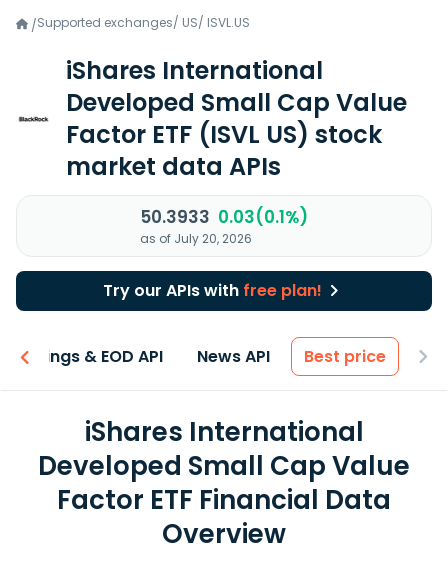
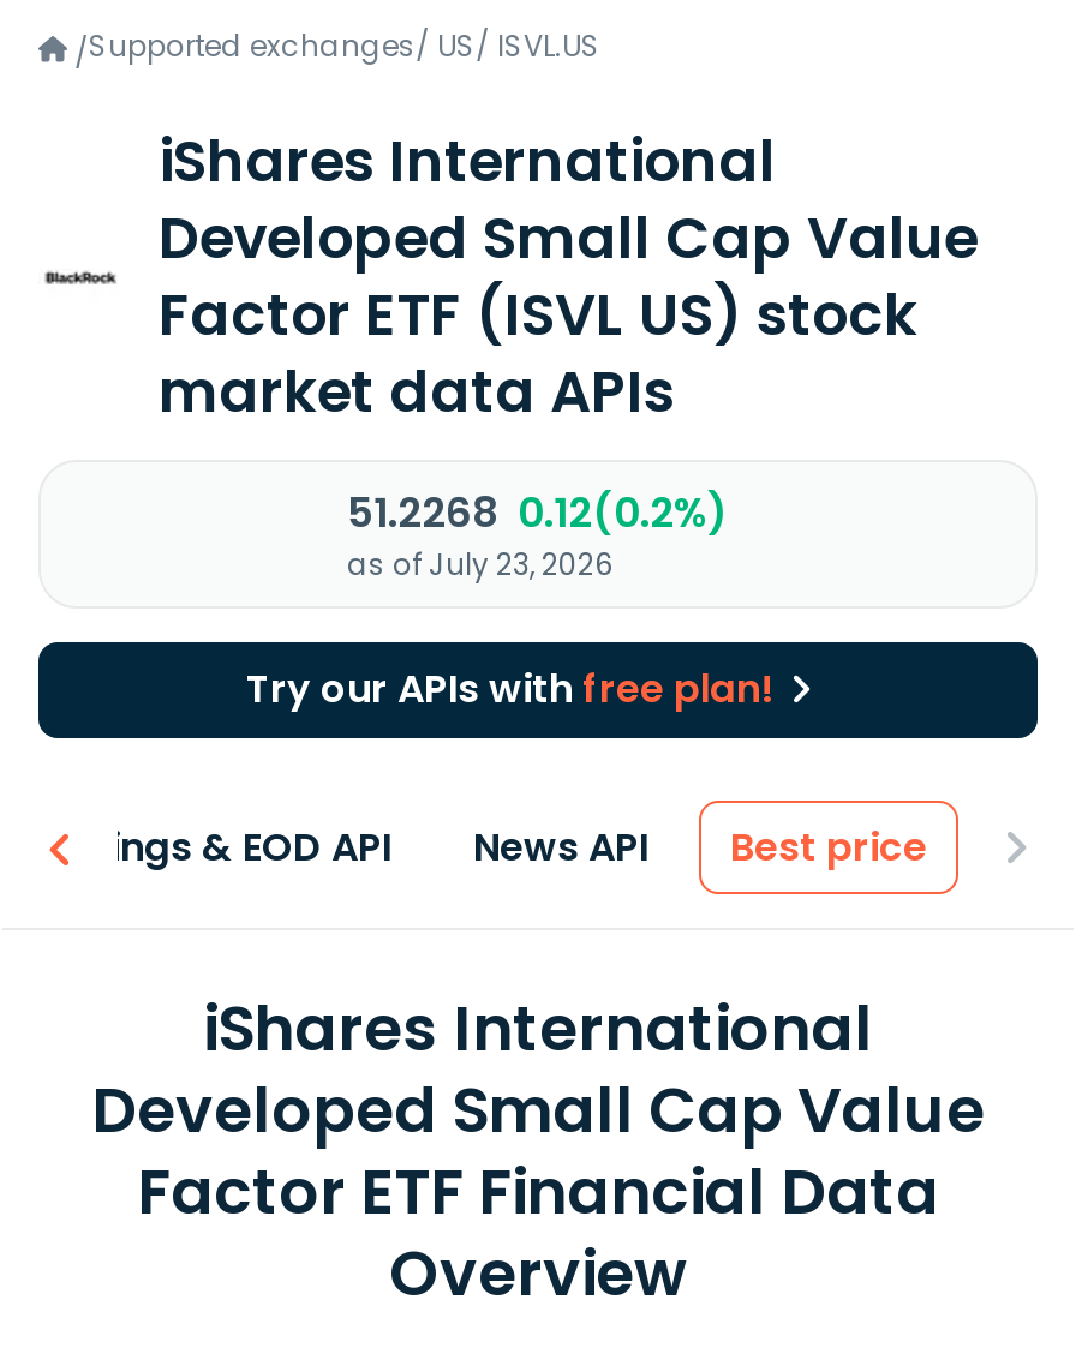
- 50.3933 0.03(0.1%)
+ 51.2268 0.12(0.2%)

- as of July 20, 2026
+ as of July 23, 2026
